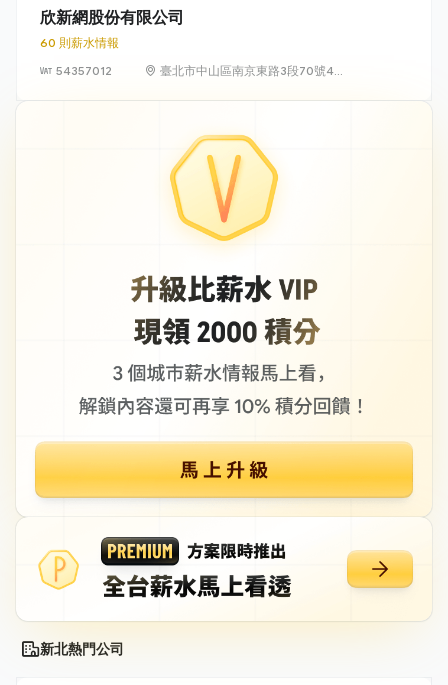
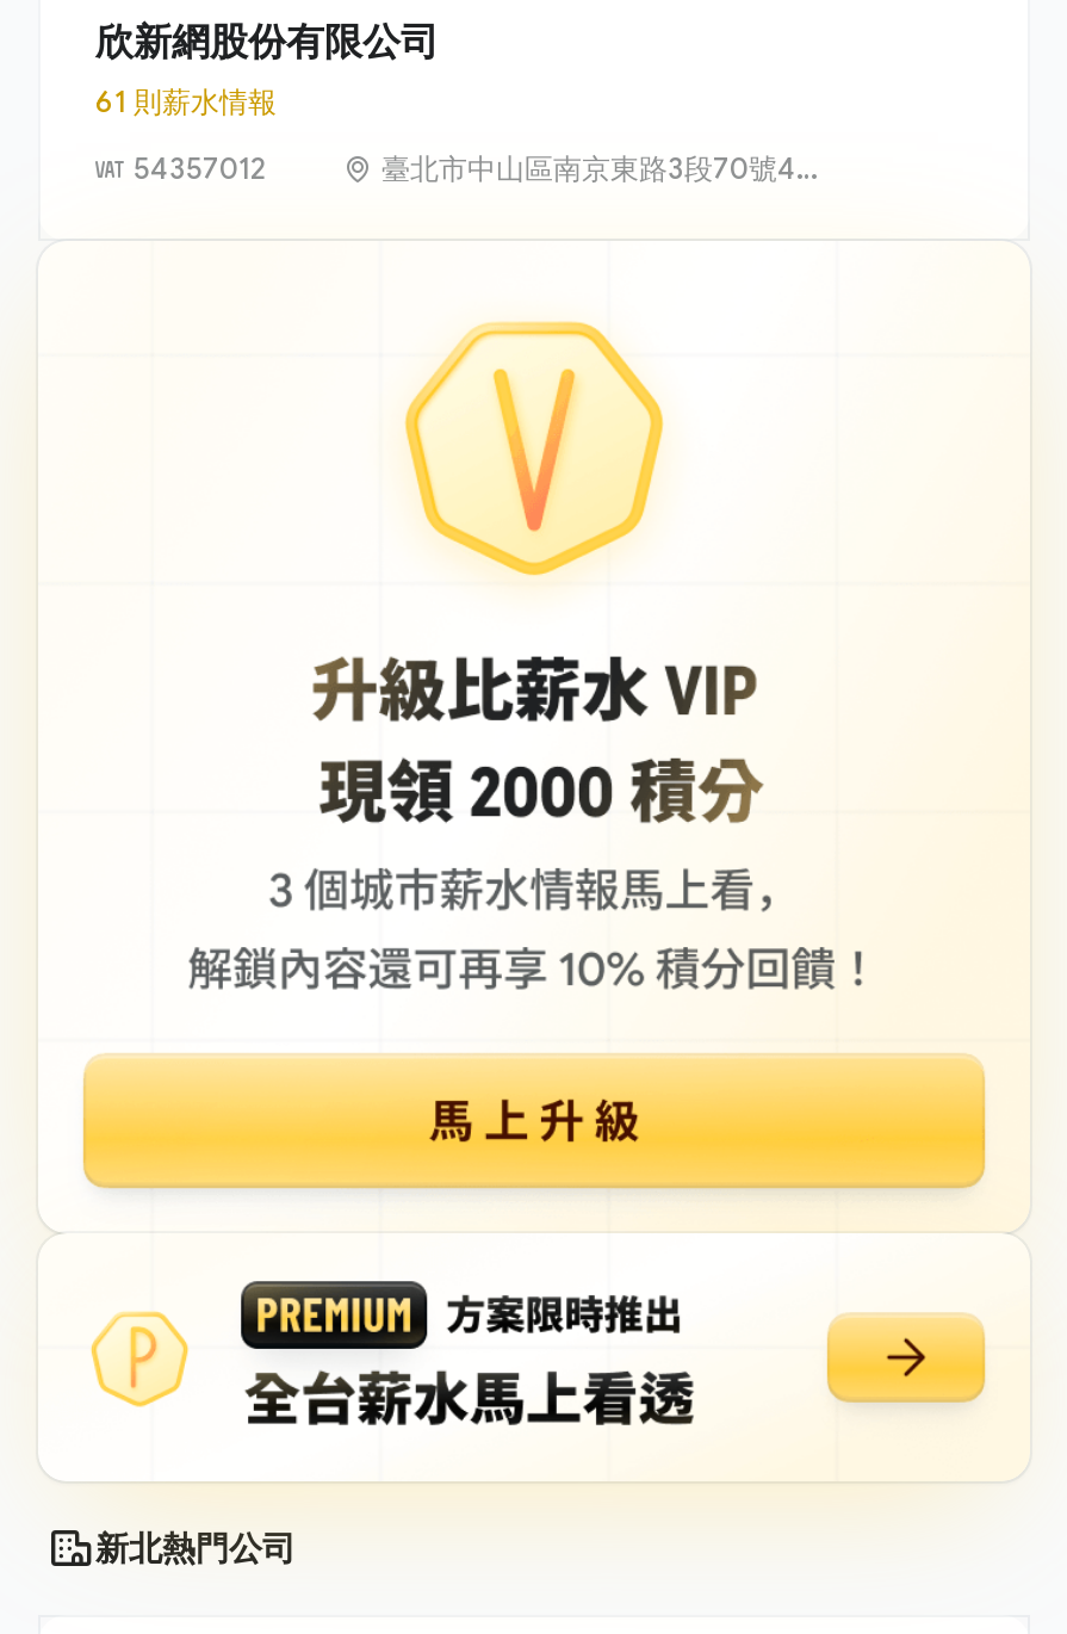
- 60 則薪水情報
+ 61 則薪水情報
